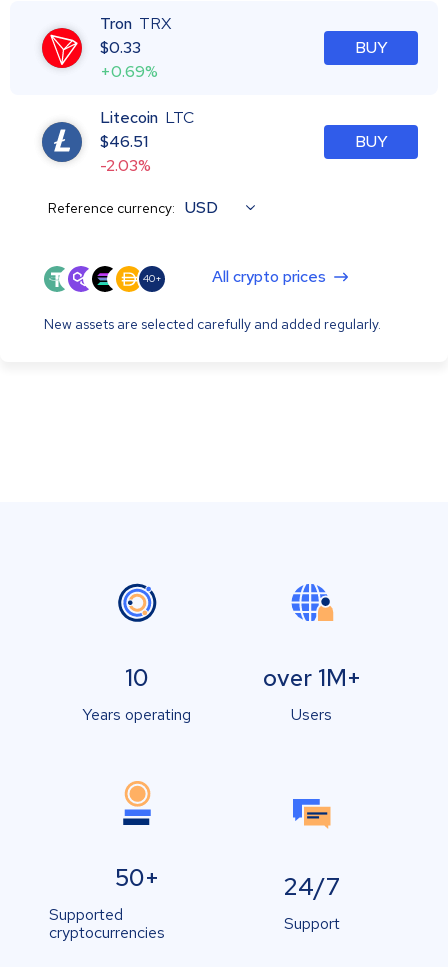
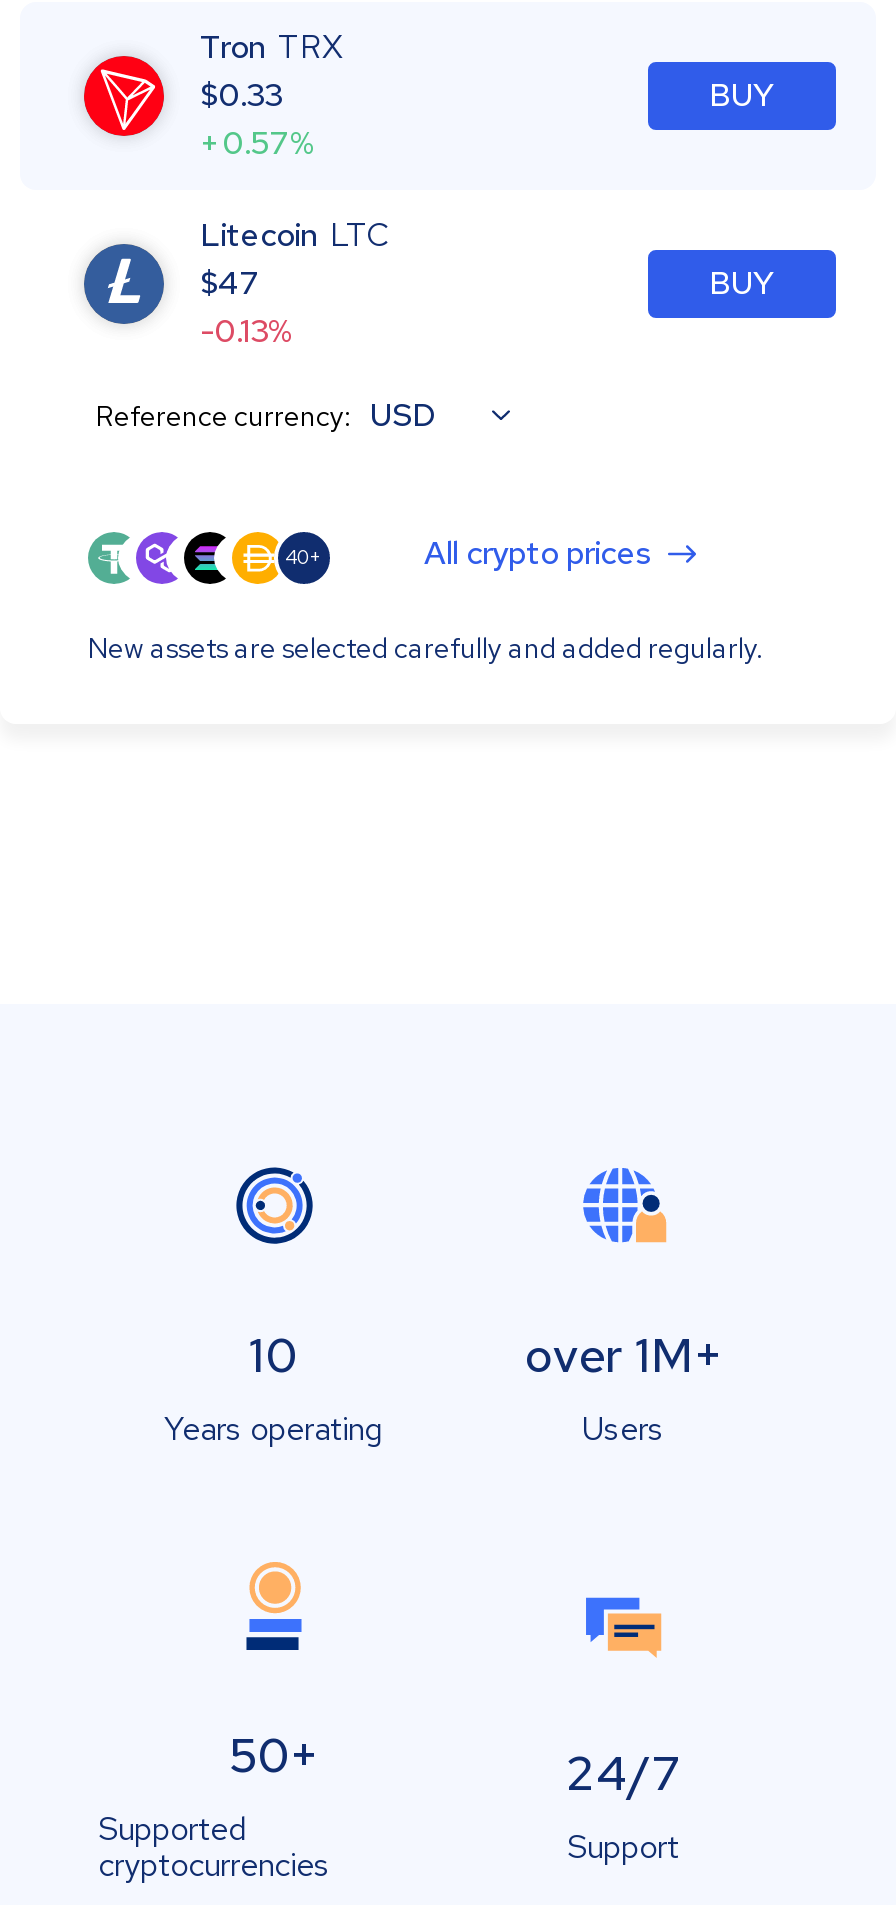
- +0.69%
+ +0.57%

- $46.51
+ $47

- -2.03%
+ -0.13%
